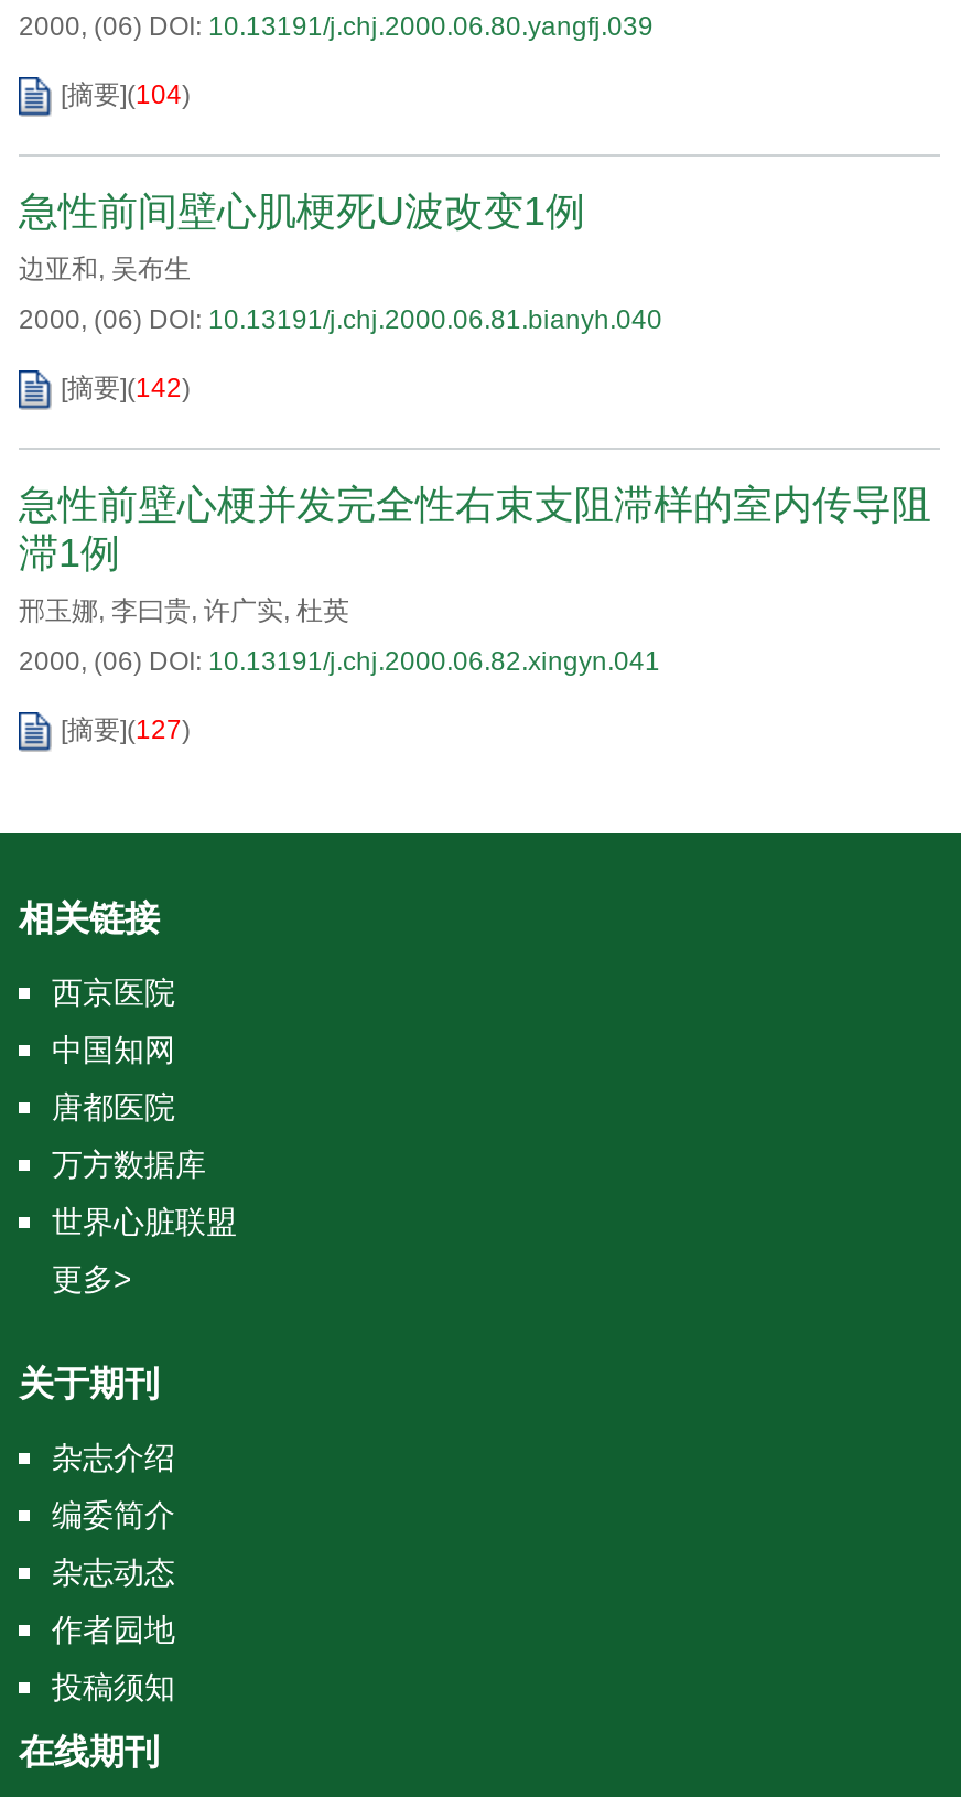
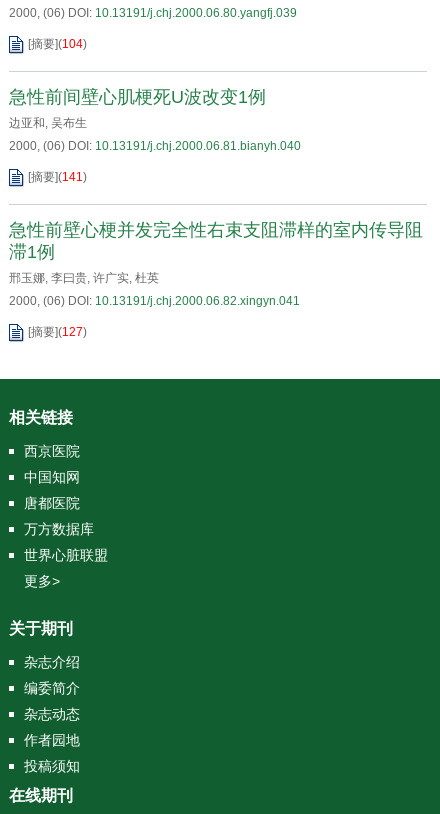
- [摘要](142)
+ [摘要](141)
